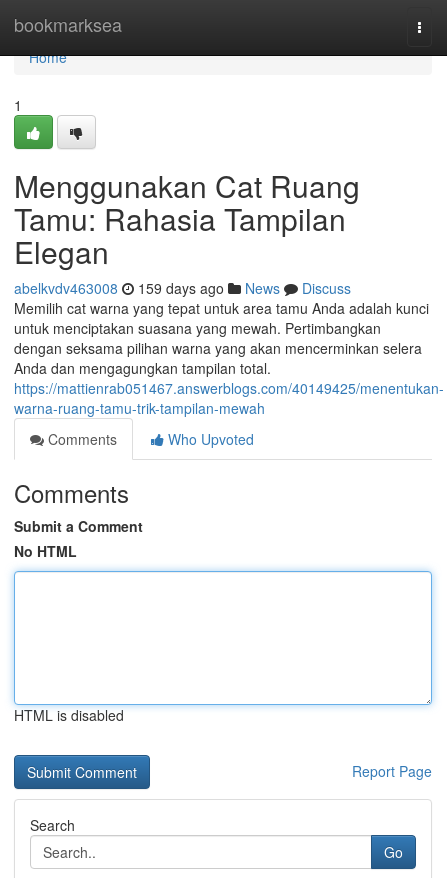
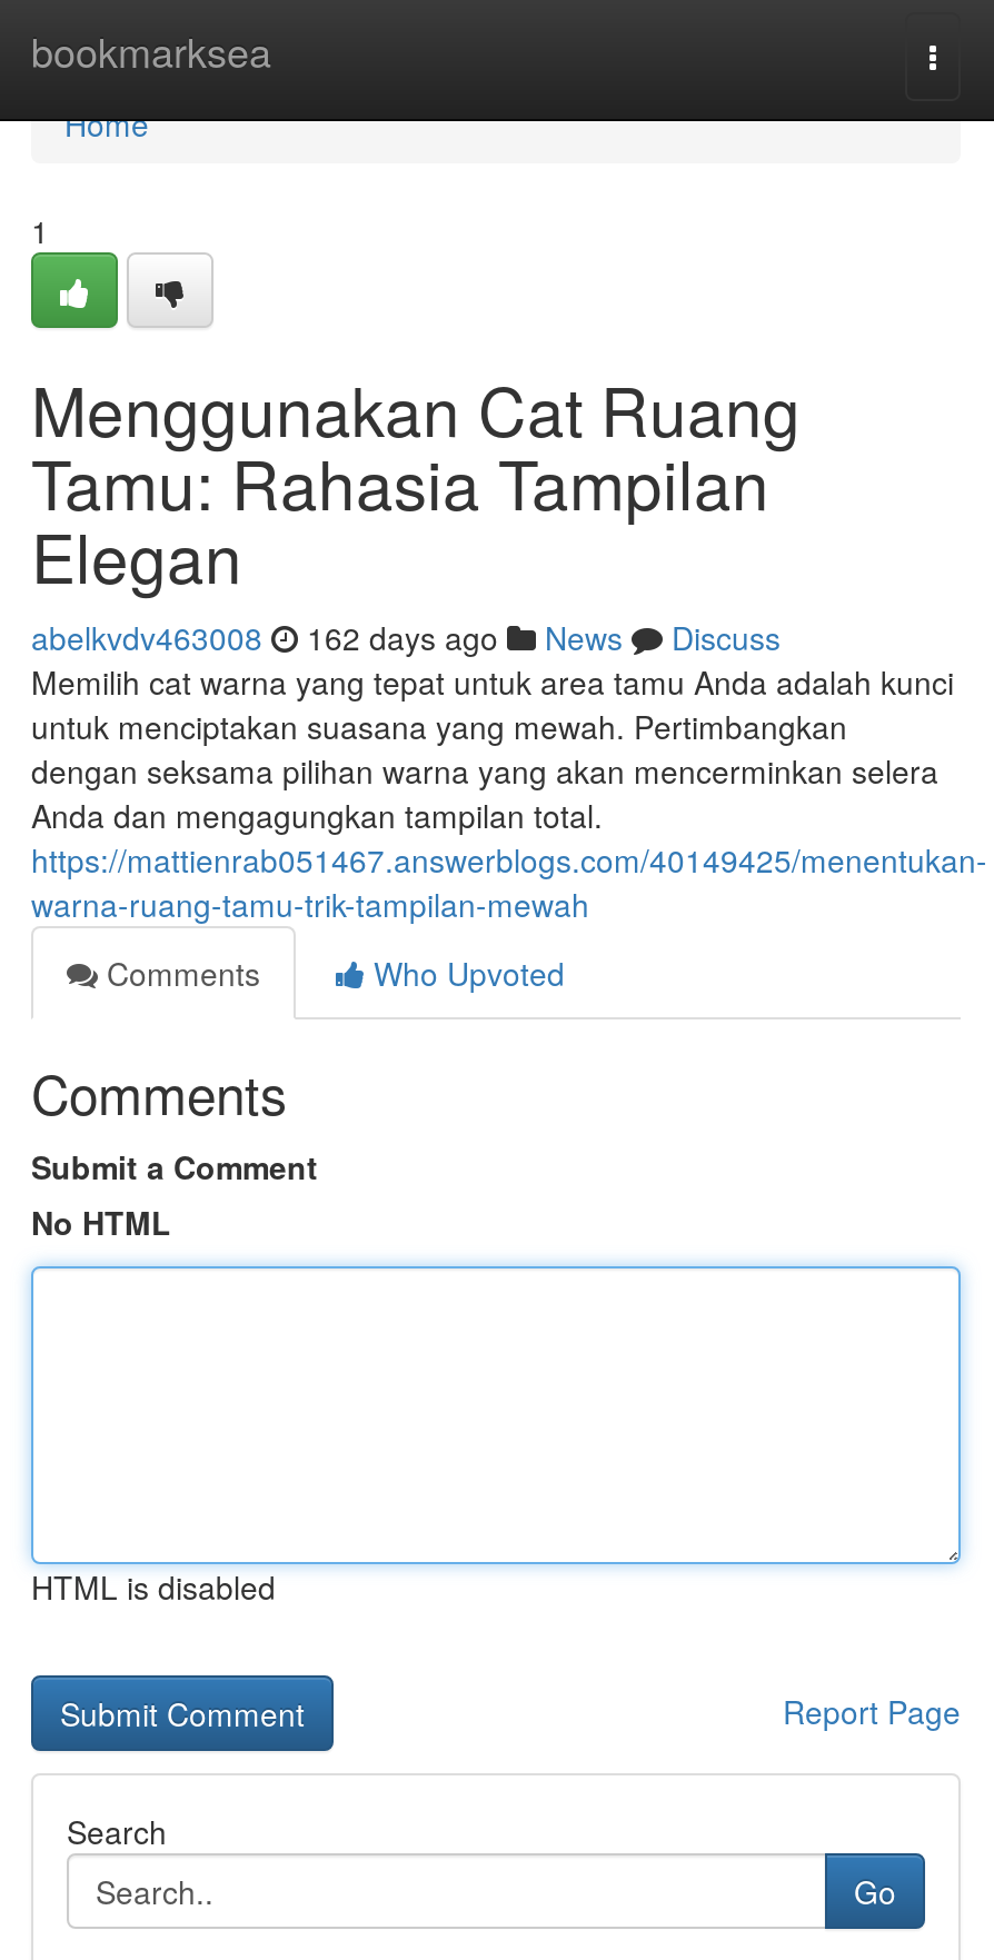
- abelkvdv463008 159 days ago News Discuss
+ abelkvdv463008 162 days ago News Discuss
